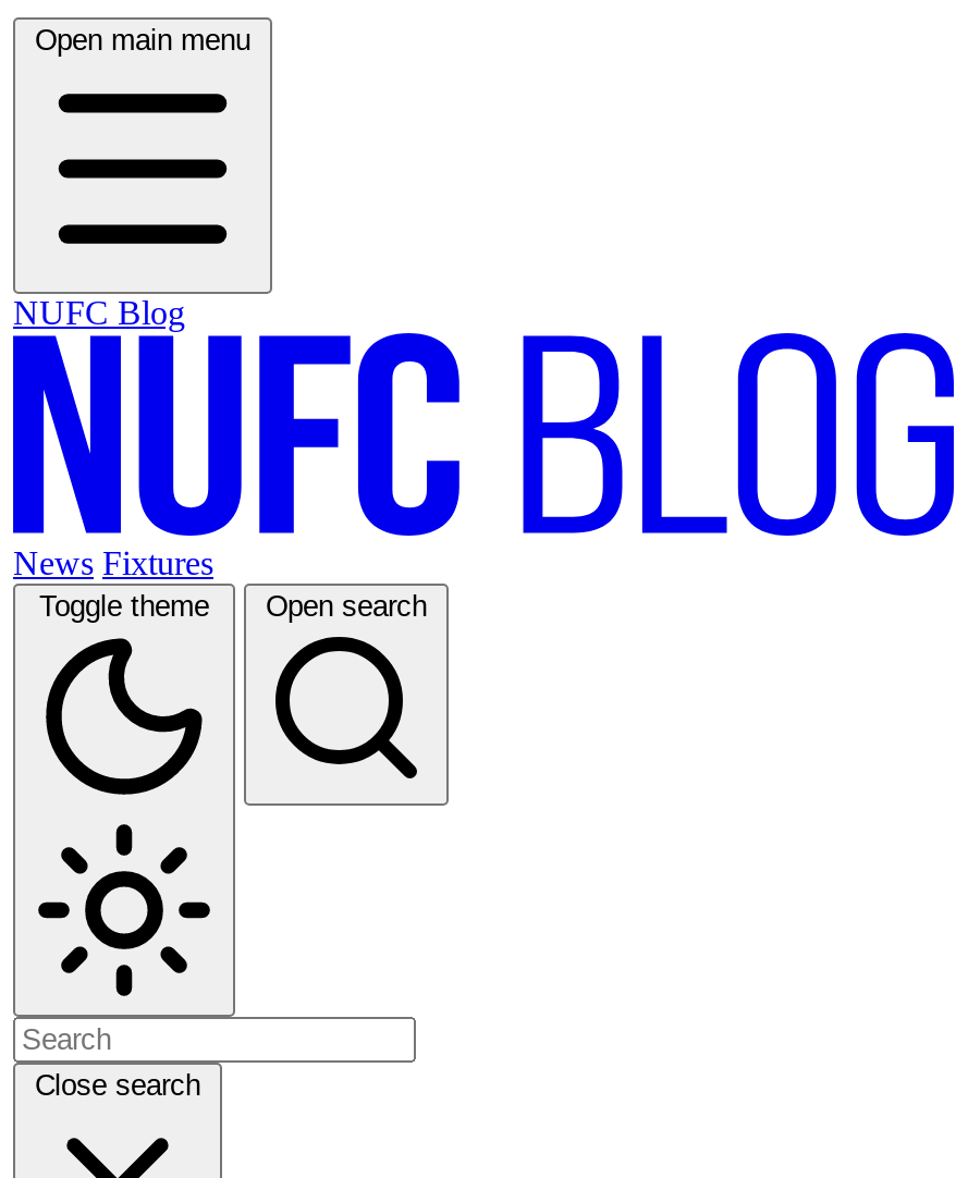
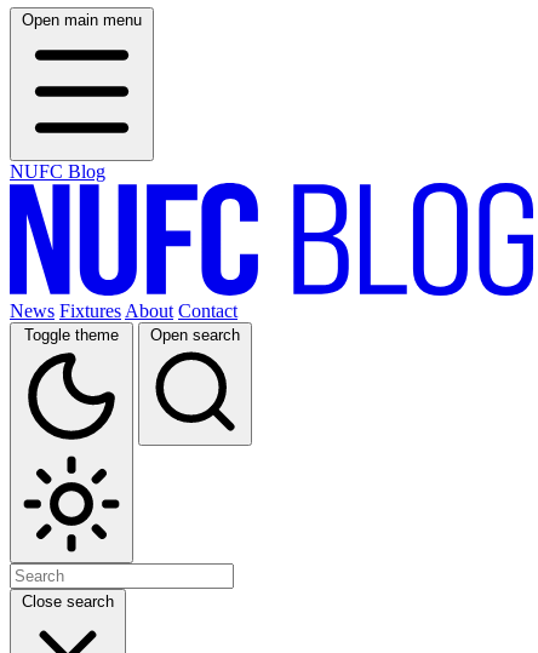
- News Fixtures
+ News Fixtures About Contact
